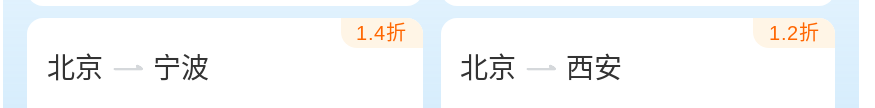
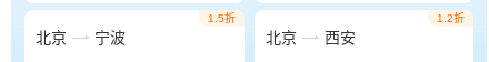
- 1.4折
+ 1.5折
